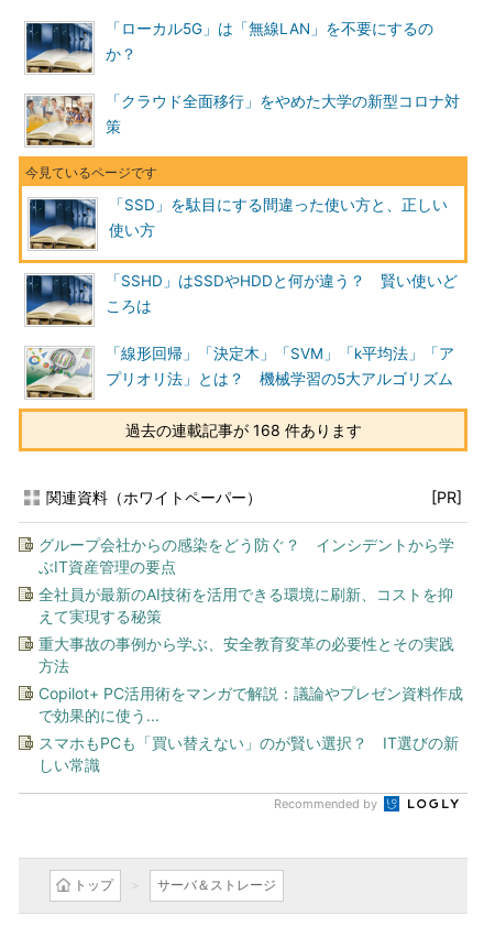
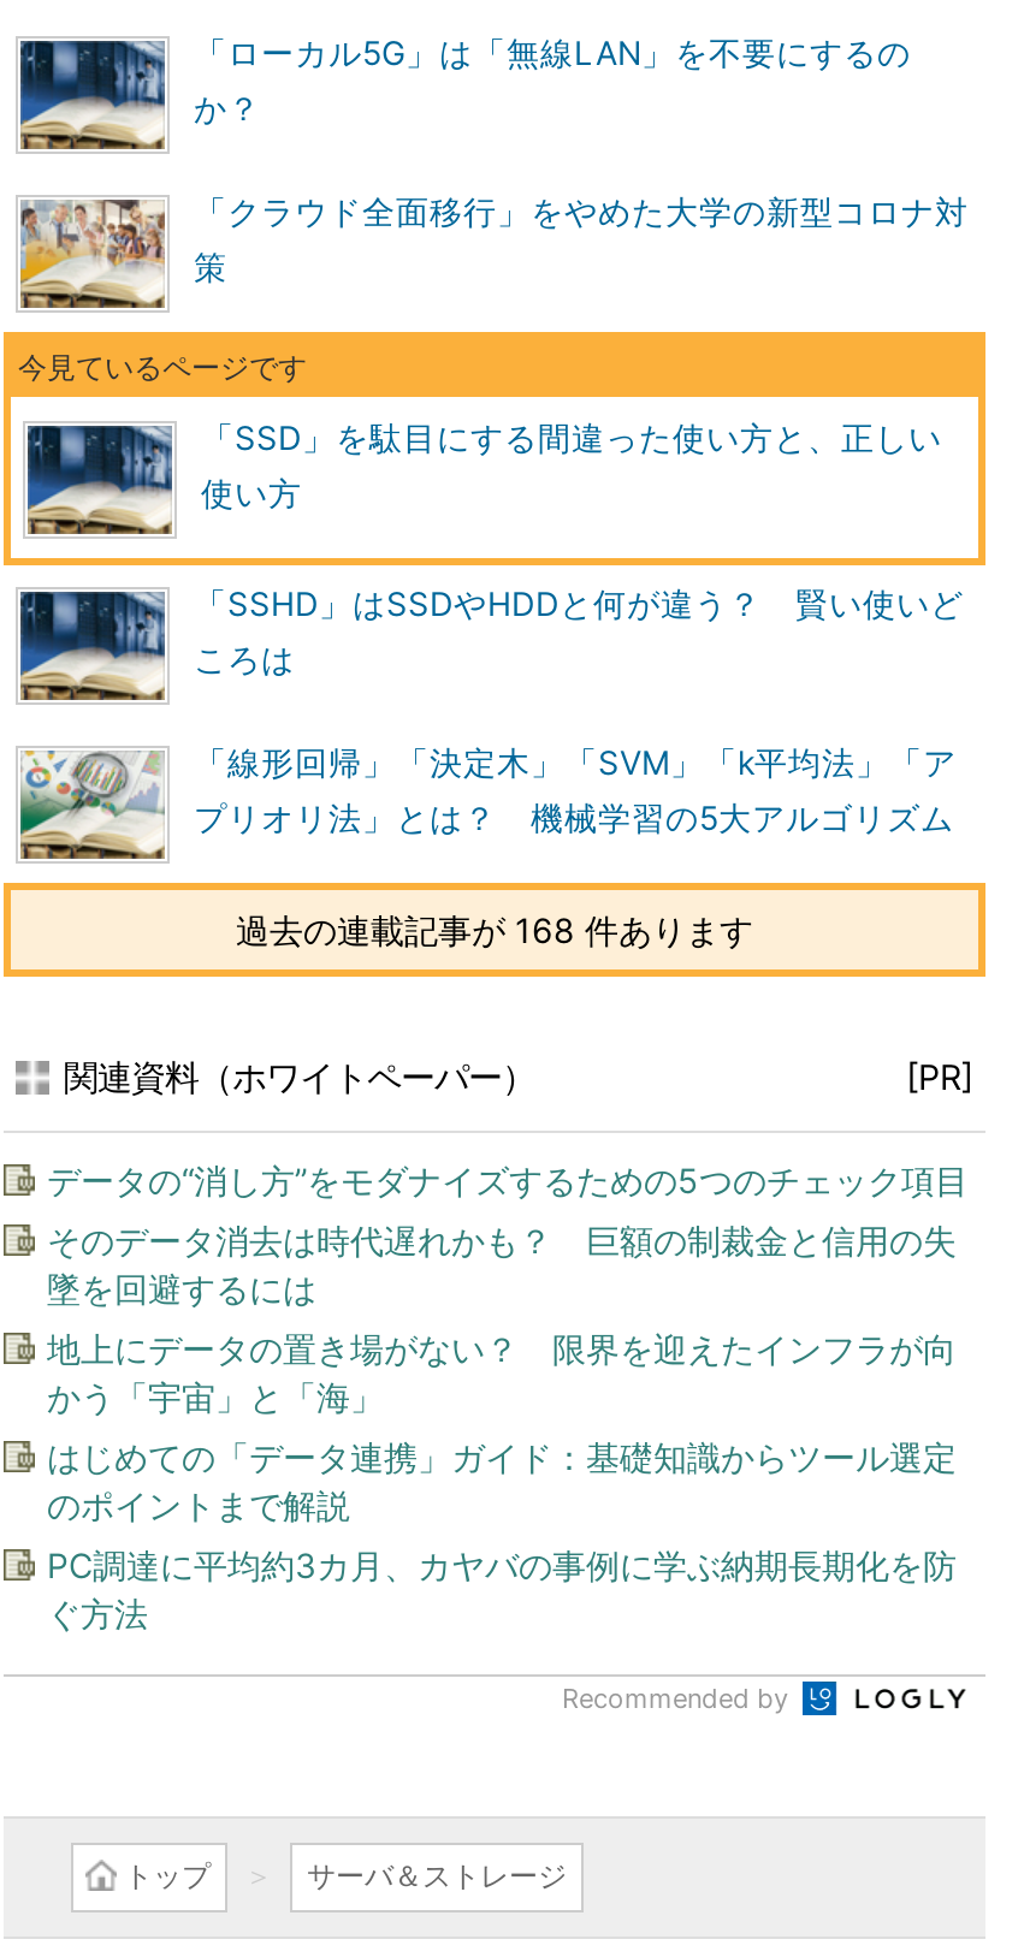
- グループ会社からの感染をどう防ぐ？ インシデントから学
- ぶIT資産管理の要点
+ データの“消し方”をモダナイズするための5つのチェック項目

- 全社員が最新のAI技術を活用できる環境に刷新、コストを抑
- えて実現する秘策
+ そのデータ消去は時代遅れかも？ 巨額の制裁金と信用の失
+ 墜を回避するには

- 重大事故の事例から学ぶ、安全教育変革の必要性とその実践
- 方法
+ 地上にデータの置き場がない？ 限界を迎えたインフラが向
+ かう「宇宙」と「海」

- Copilot+ PC活用術をマンガで解説：議論やプレゼン資料作成
- で効果的に使う...
+ はじめての「データ連携」ガイド：基礎知識からツール選定
+ のポイントまで解説

- スマホもPCも「買い替えない」のが賢い選択？ IT選びの新
- しい常識
+ PC調達に平均約3カ月、カヤバの事例に学ぶ納期長期化を防
+ ぐ方法
